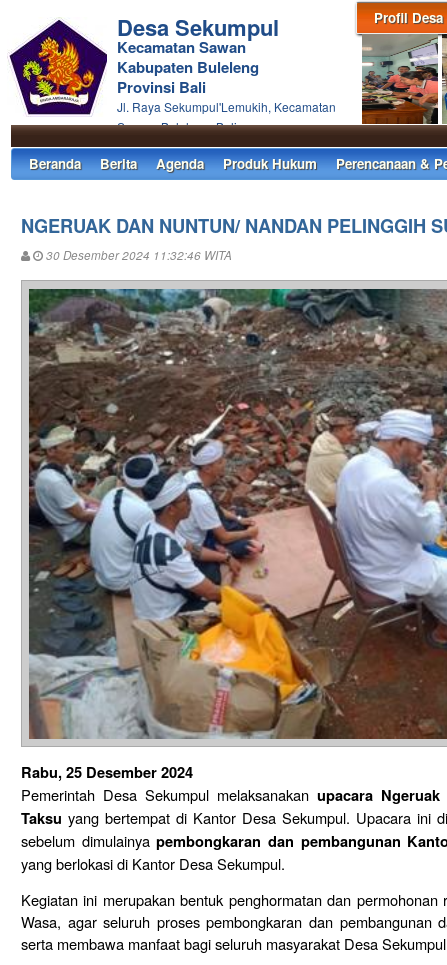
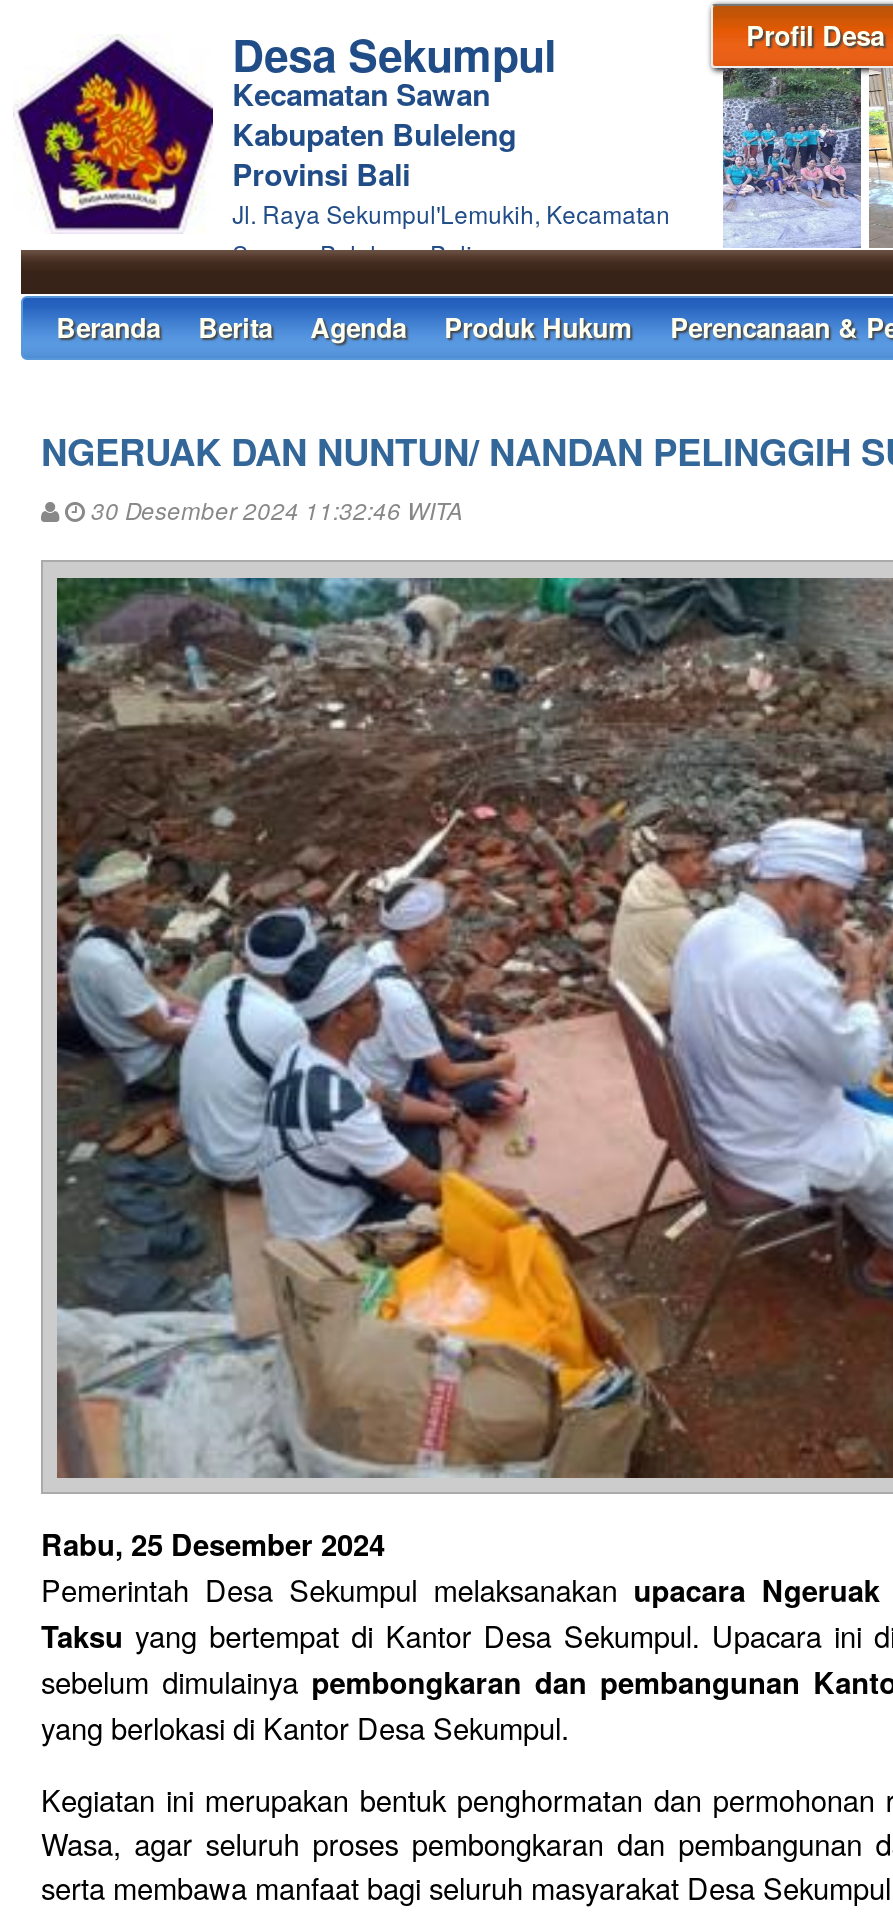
- [image]
+ [image]
